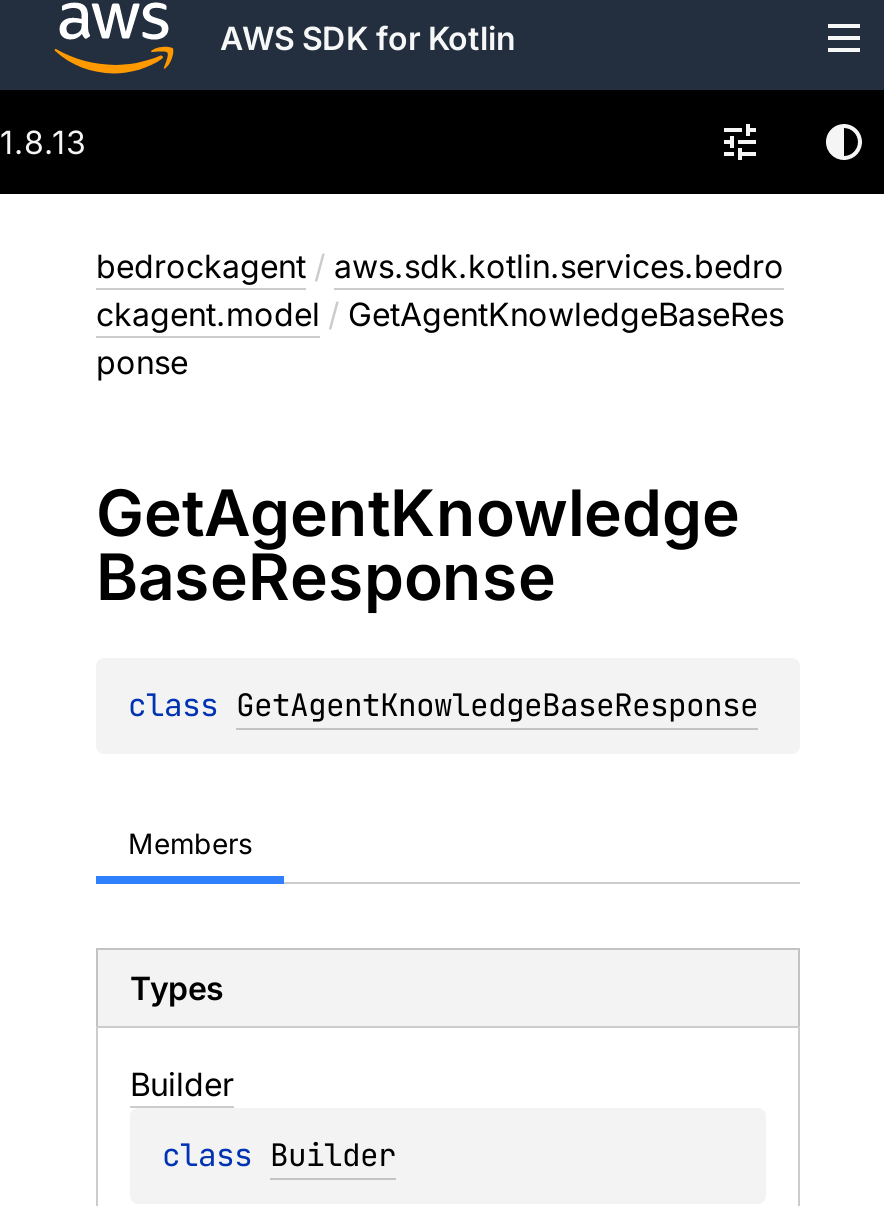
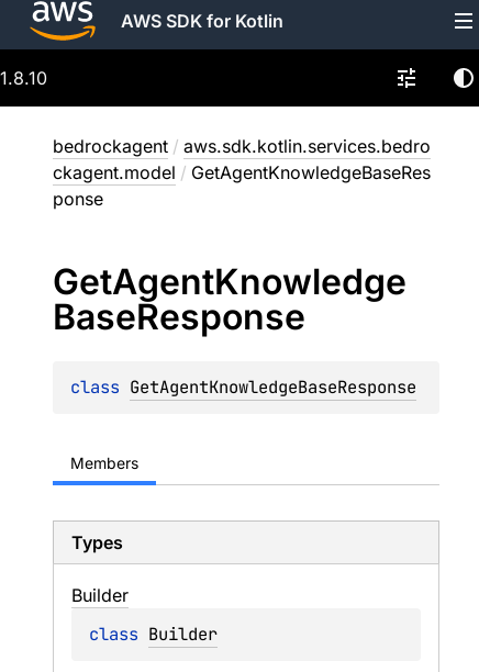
- 1.8.13
+ 1.8.10
